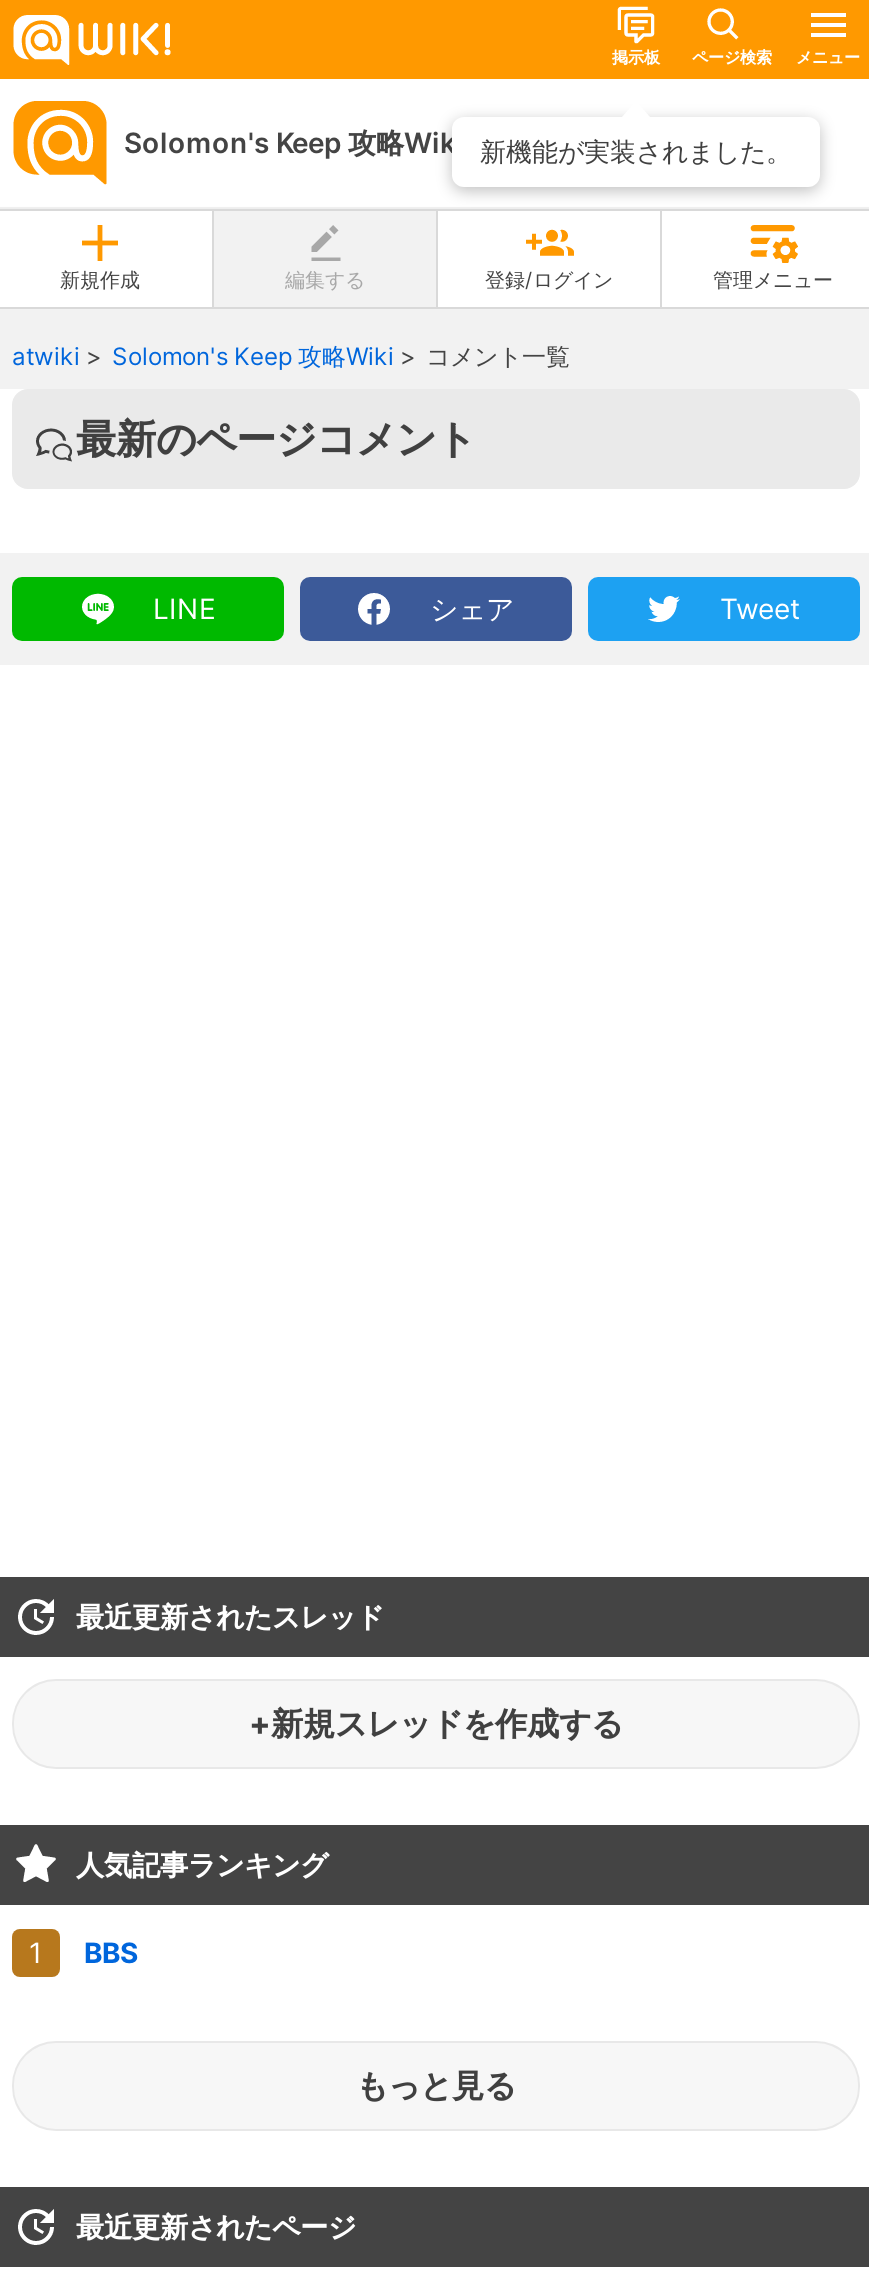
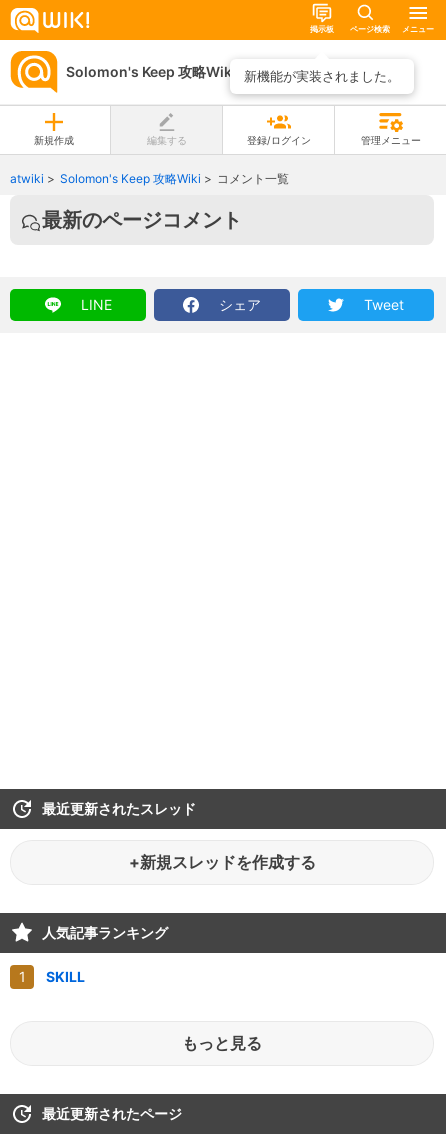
- BBS
+ SKILL
